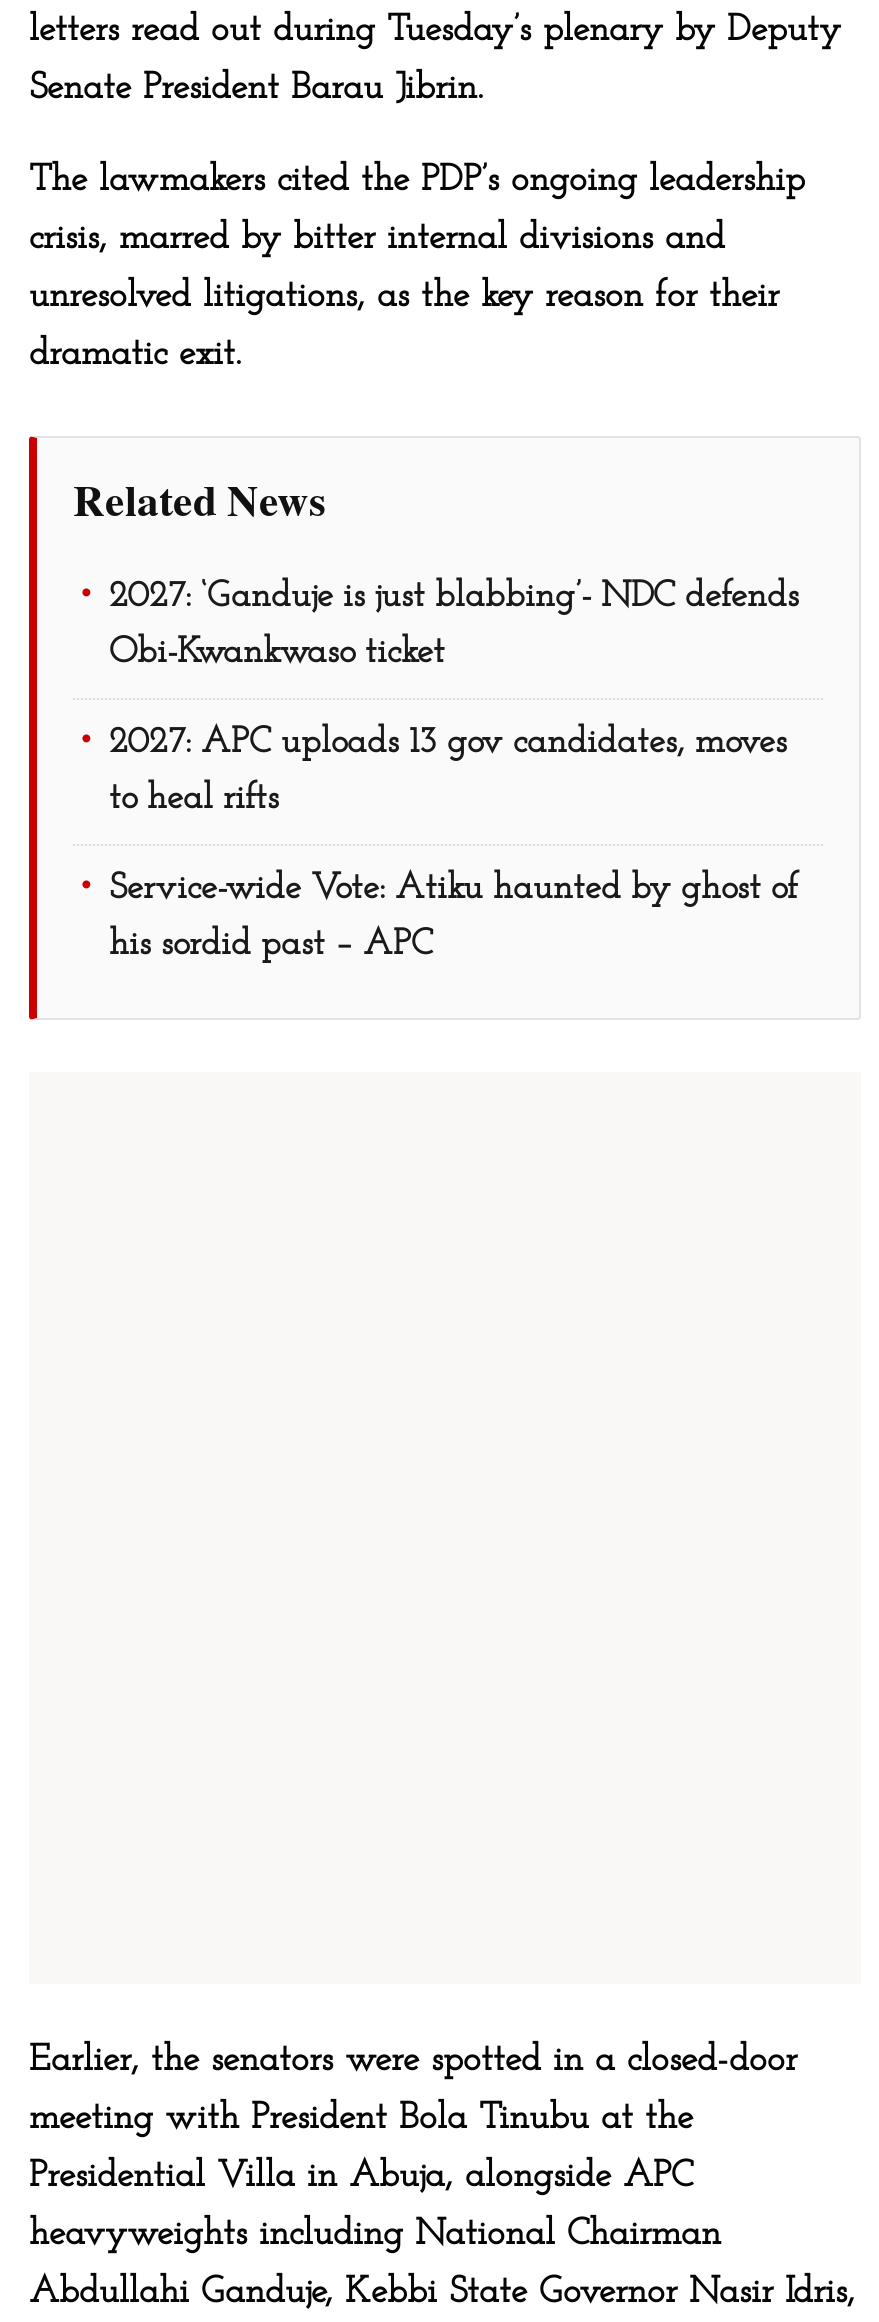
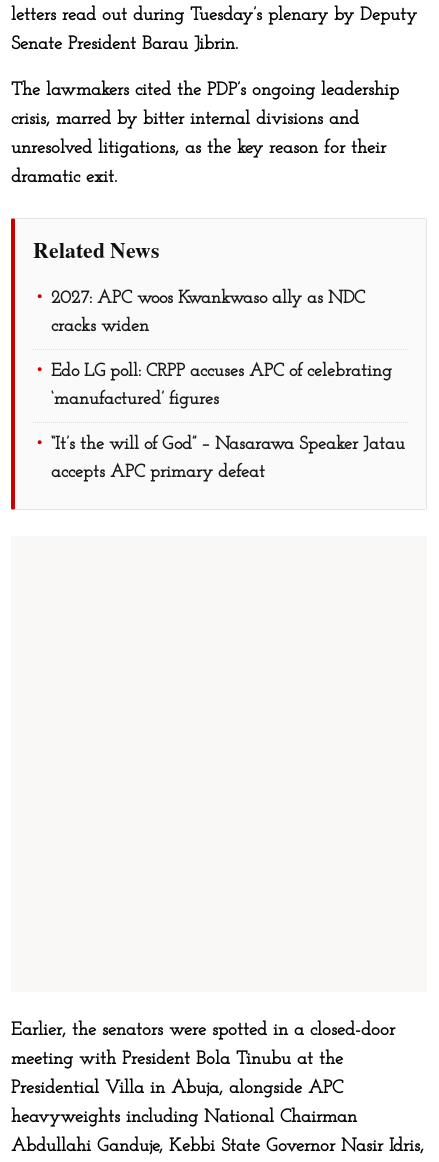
- 2027: ‘Ganduje is just blabbing’- NDC defends
+ 2027: APC woos Kwankwaso ally as NDC

- Obi-Kwankwaso ticket
+ cracks widen

- 2027: APC uploads 13 gov candidates, moves
+ Edo LG poll: CRPP accuses APC of celebrating

- to heal rifts
+ ‘manufactured’ figures

- Service-wide Vote: Atiku haunted by ghost of
+ “It’s the will of God” – Nasarawa Speaker Jatau

- his sordid past – APC
+ accepts APC primary defeat
